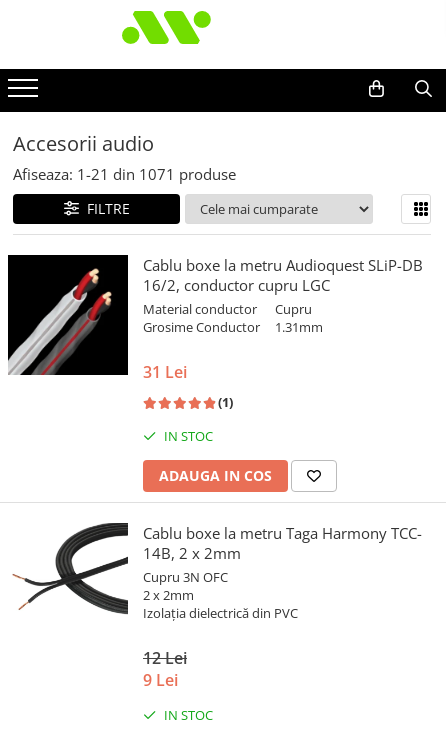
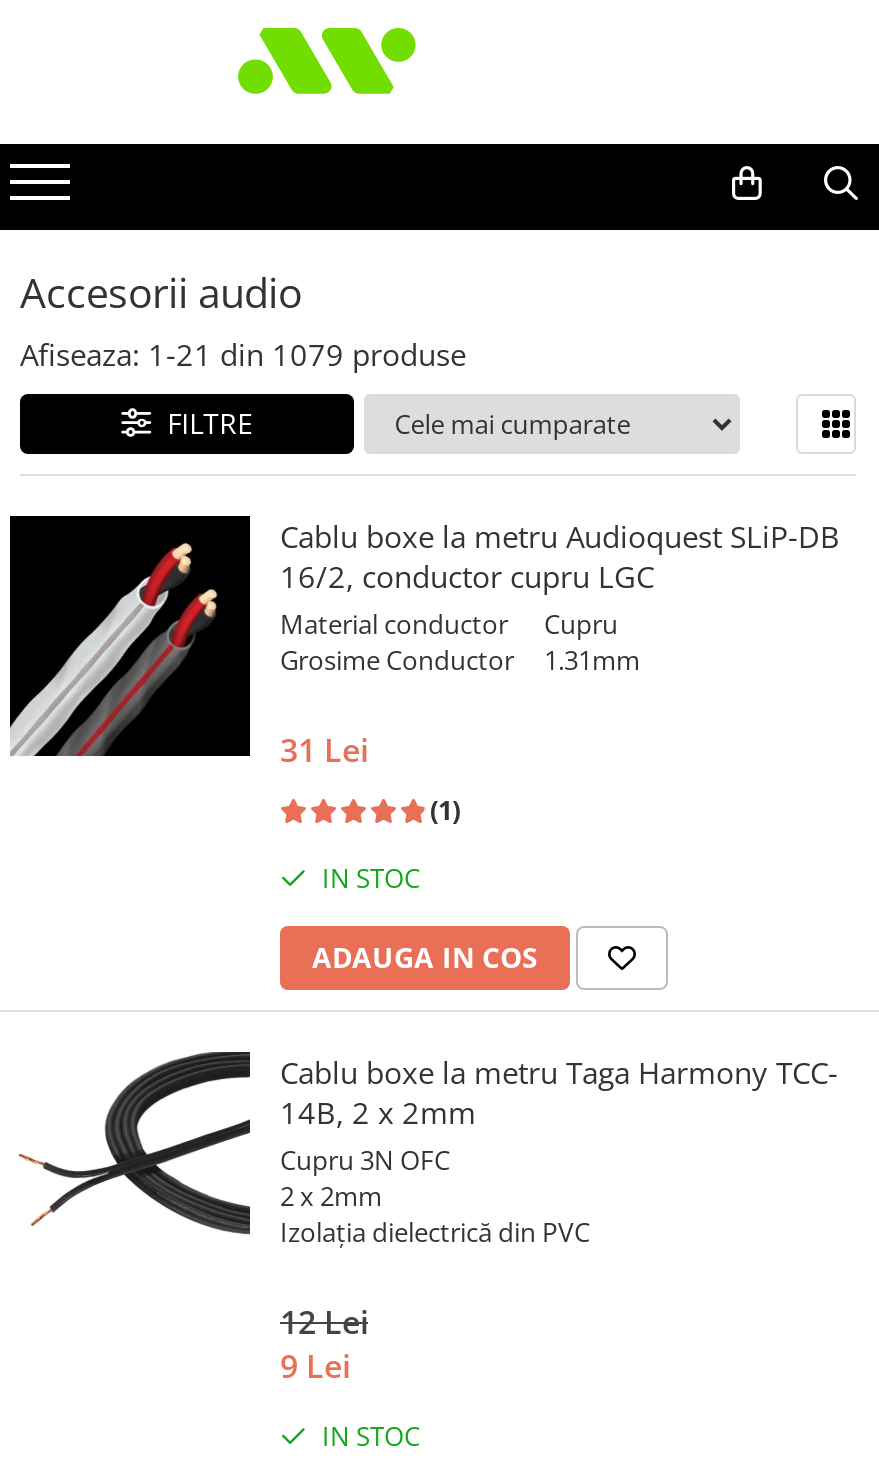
- Afiseaza: 1- 21 din 1071 produse
+ Afiseaza: 1- 21 din 1079 produse
